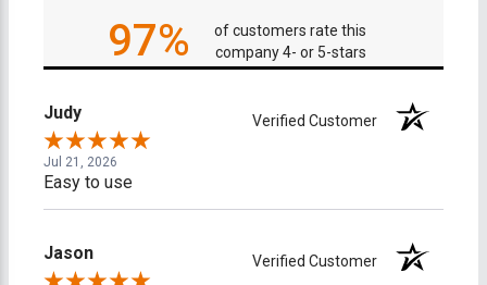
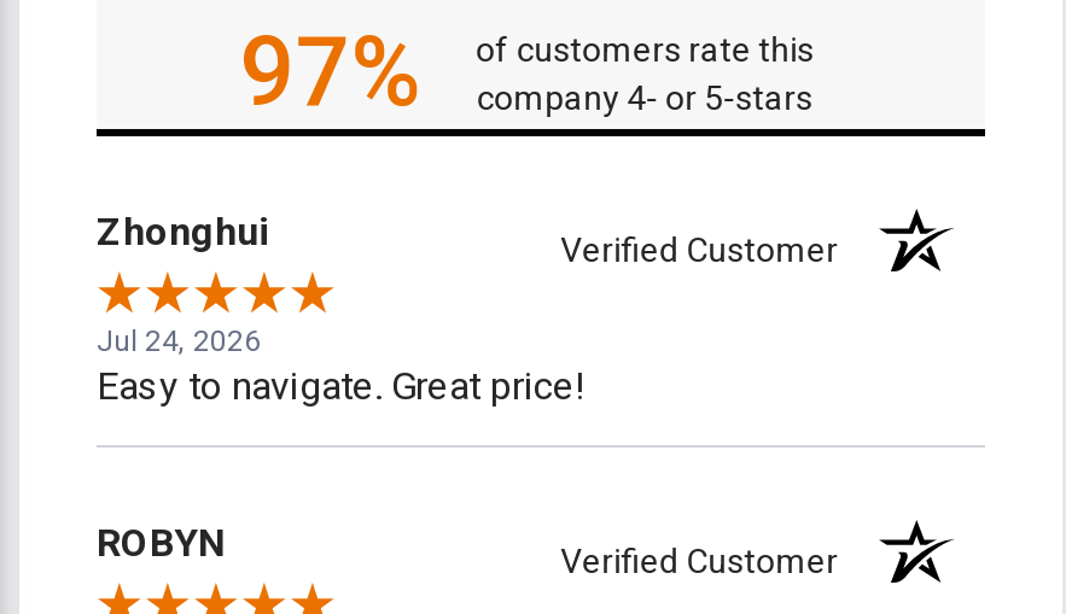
- Judy
+ Zhonghui

- Jul 21, 2026
- Easy to use
+ Jul 24, 2026
+ Easy to navigate. Great price!

- Jason
+ ROBYN
